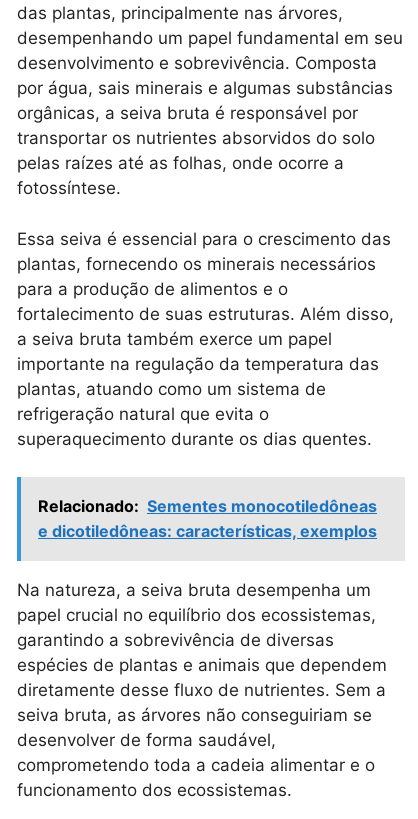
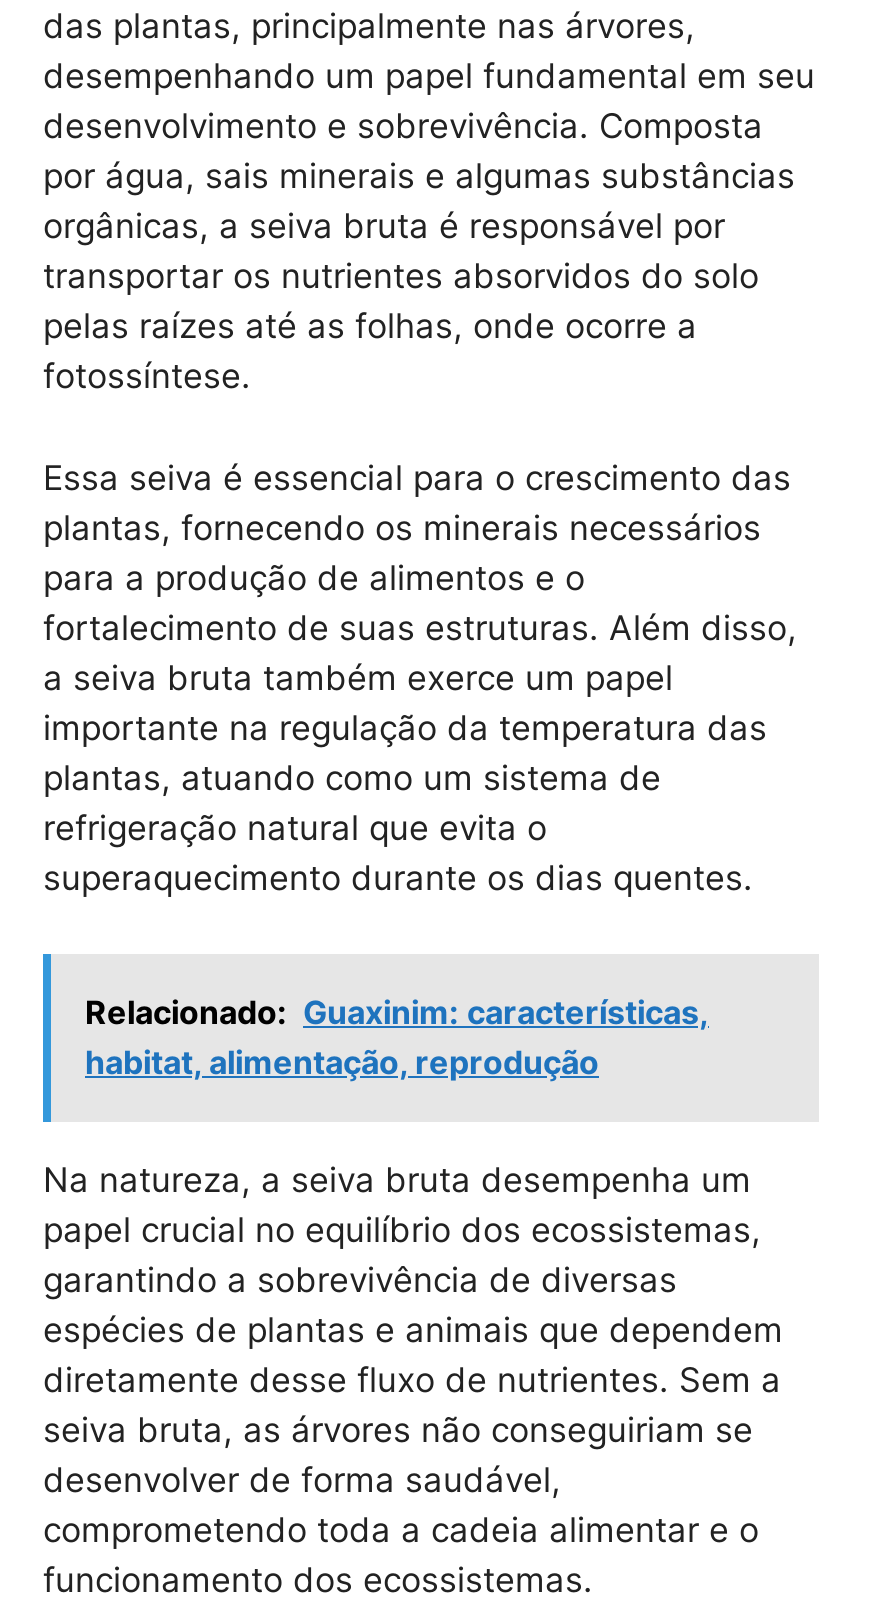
- Relacionado: Sementes monocotiledôneas
- e dicotiledôneas: características, exemplos
+ Relacionado: Guaxinim: características,
+ habitat, alimentação, reprodução
